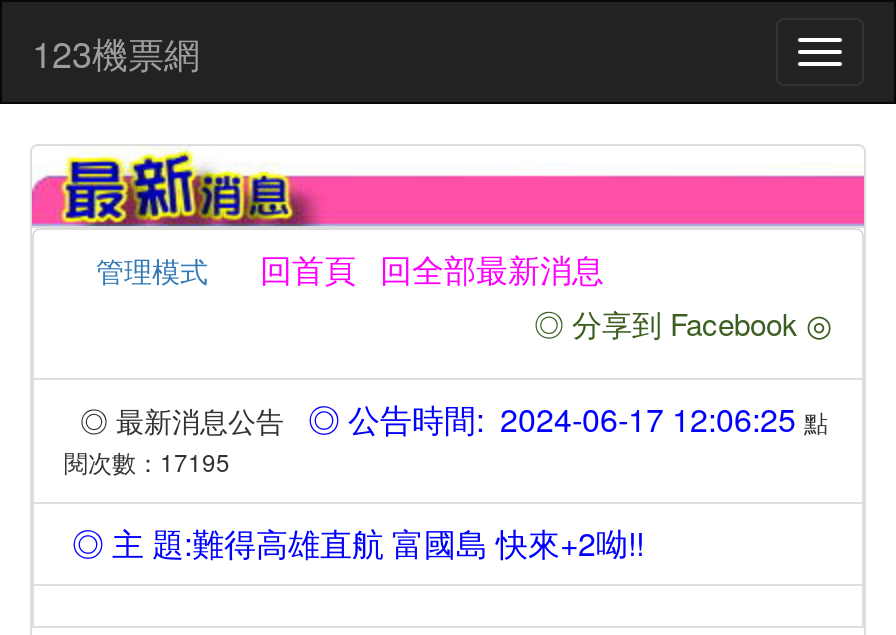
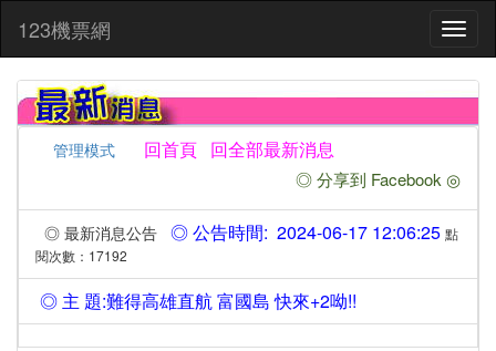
- 閱次數：17195
+ 閱次數：17192
